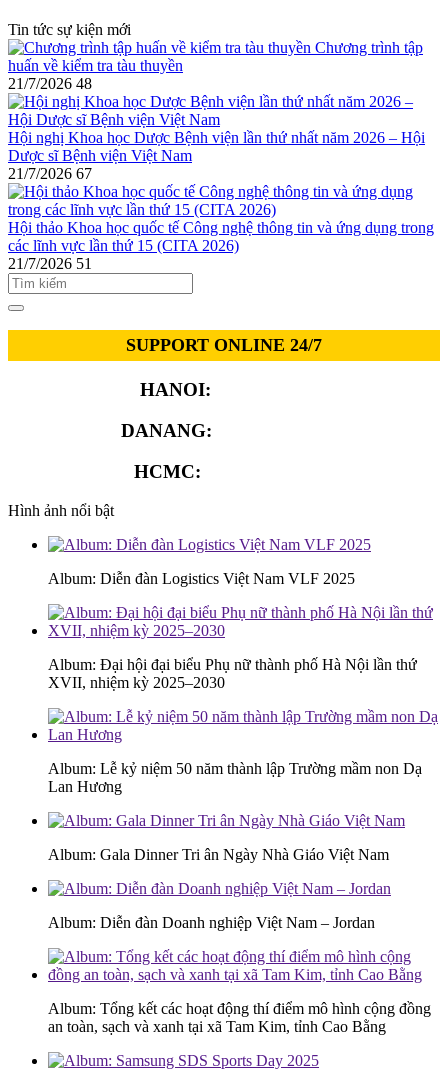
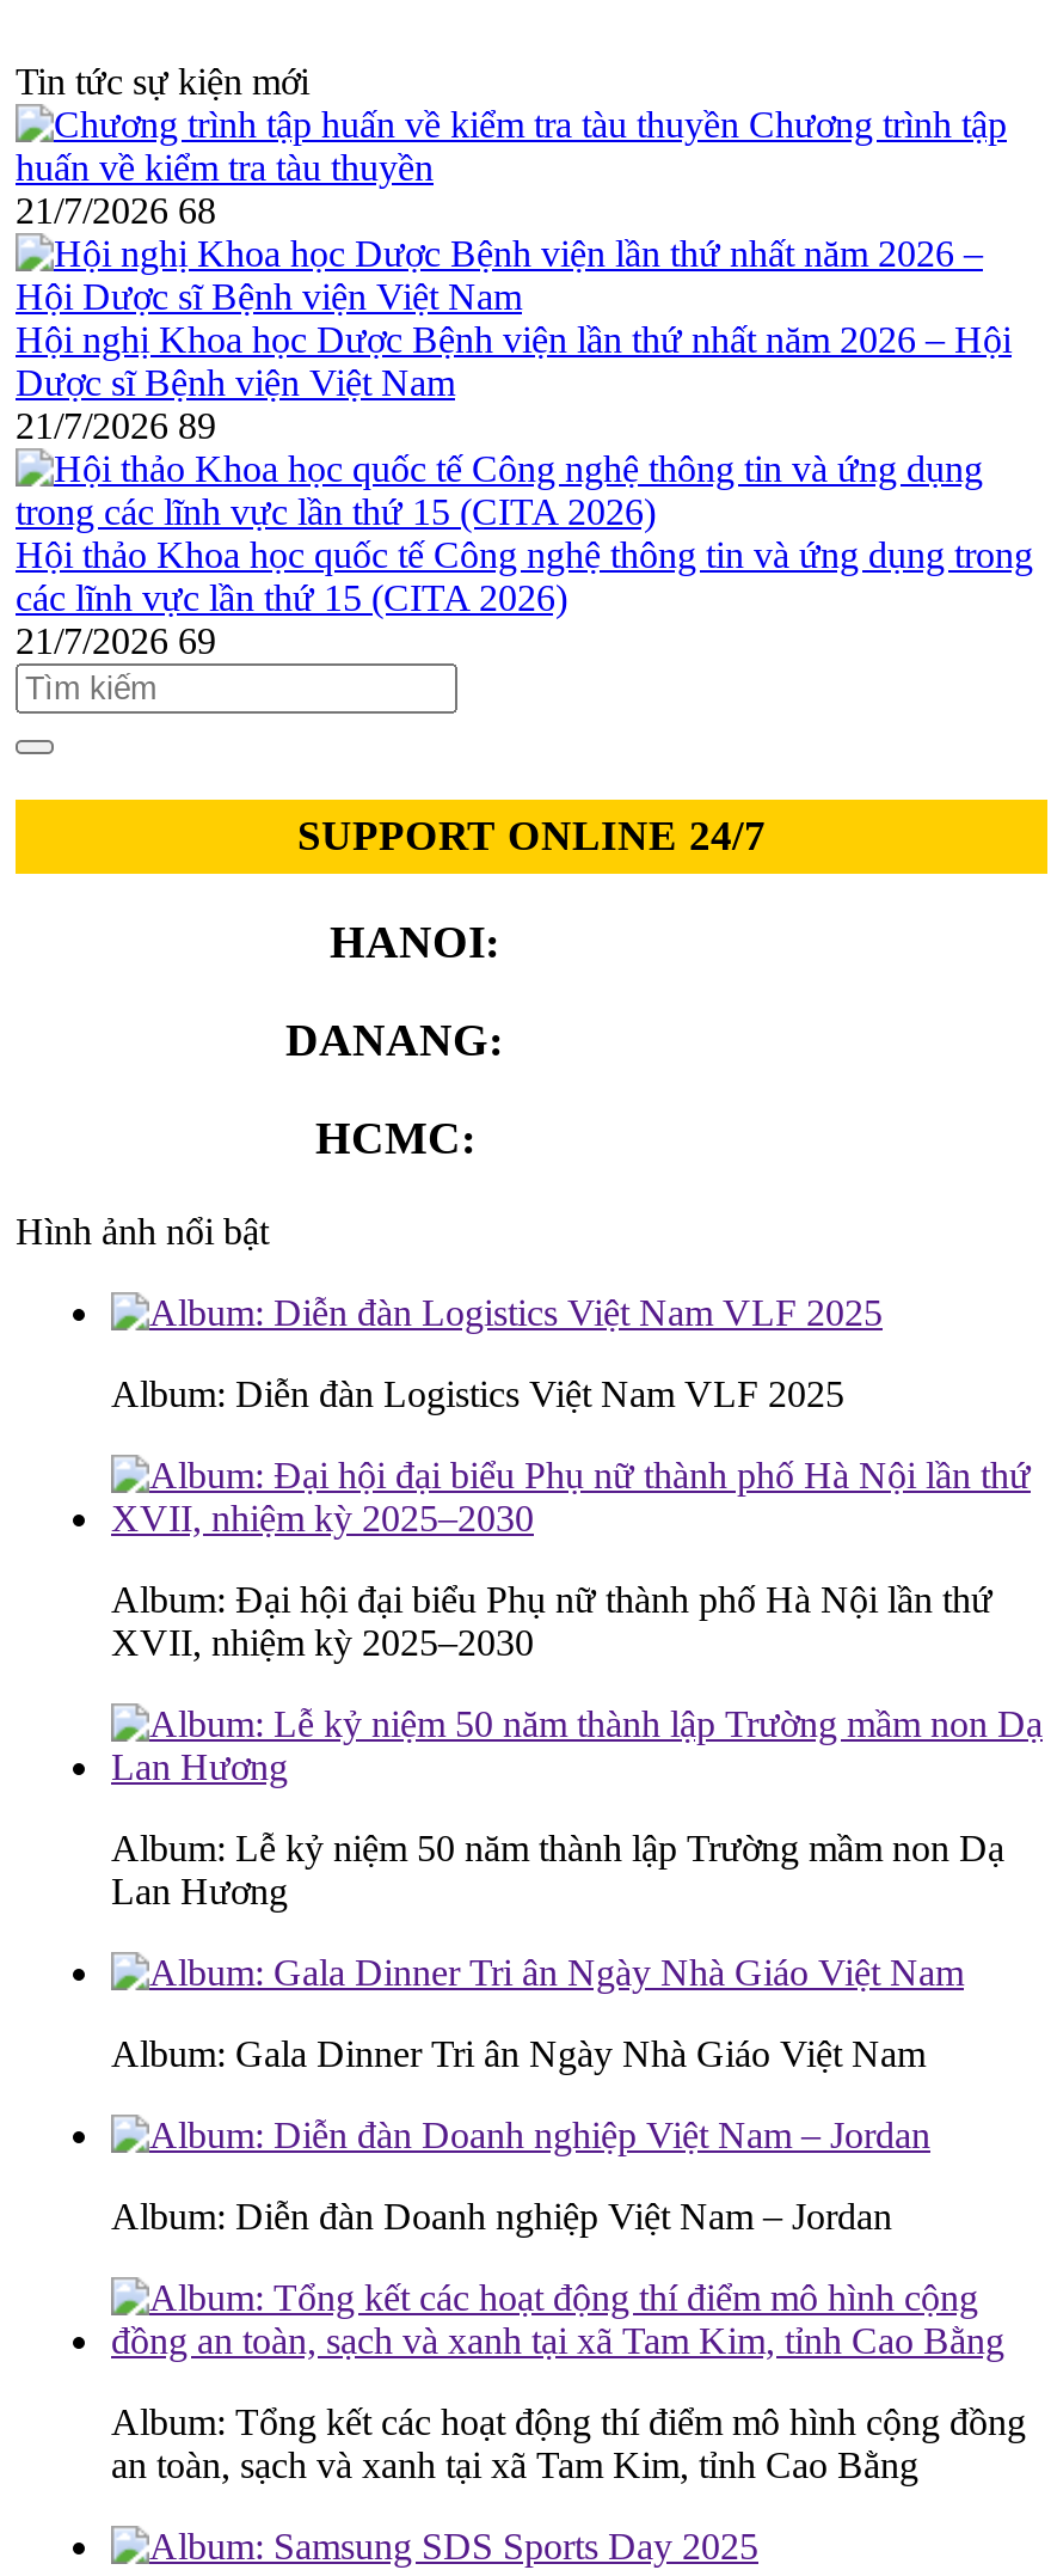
- 21/7/2026 48
+ 21/7/2026 68

- 21/7/2026 67
+ 21/7/2026 89

- 21/7/2026 51
+ 21/7/2026 69
